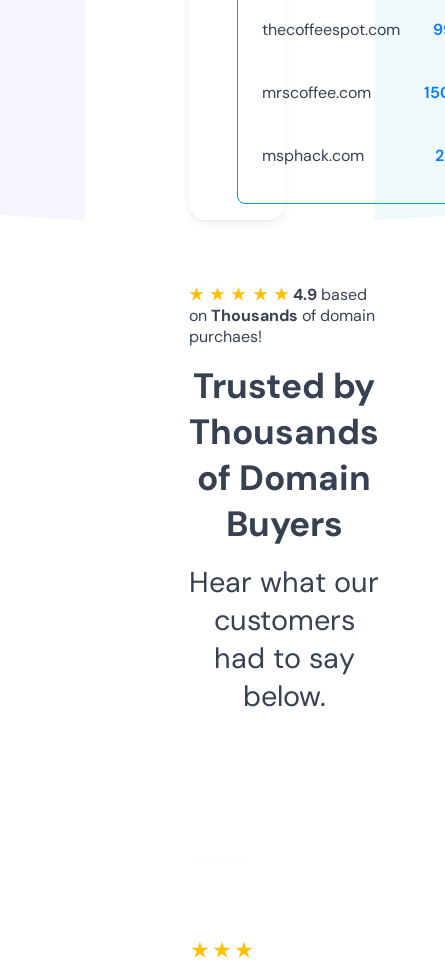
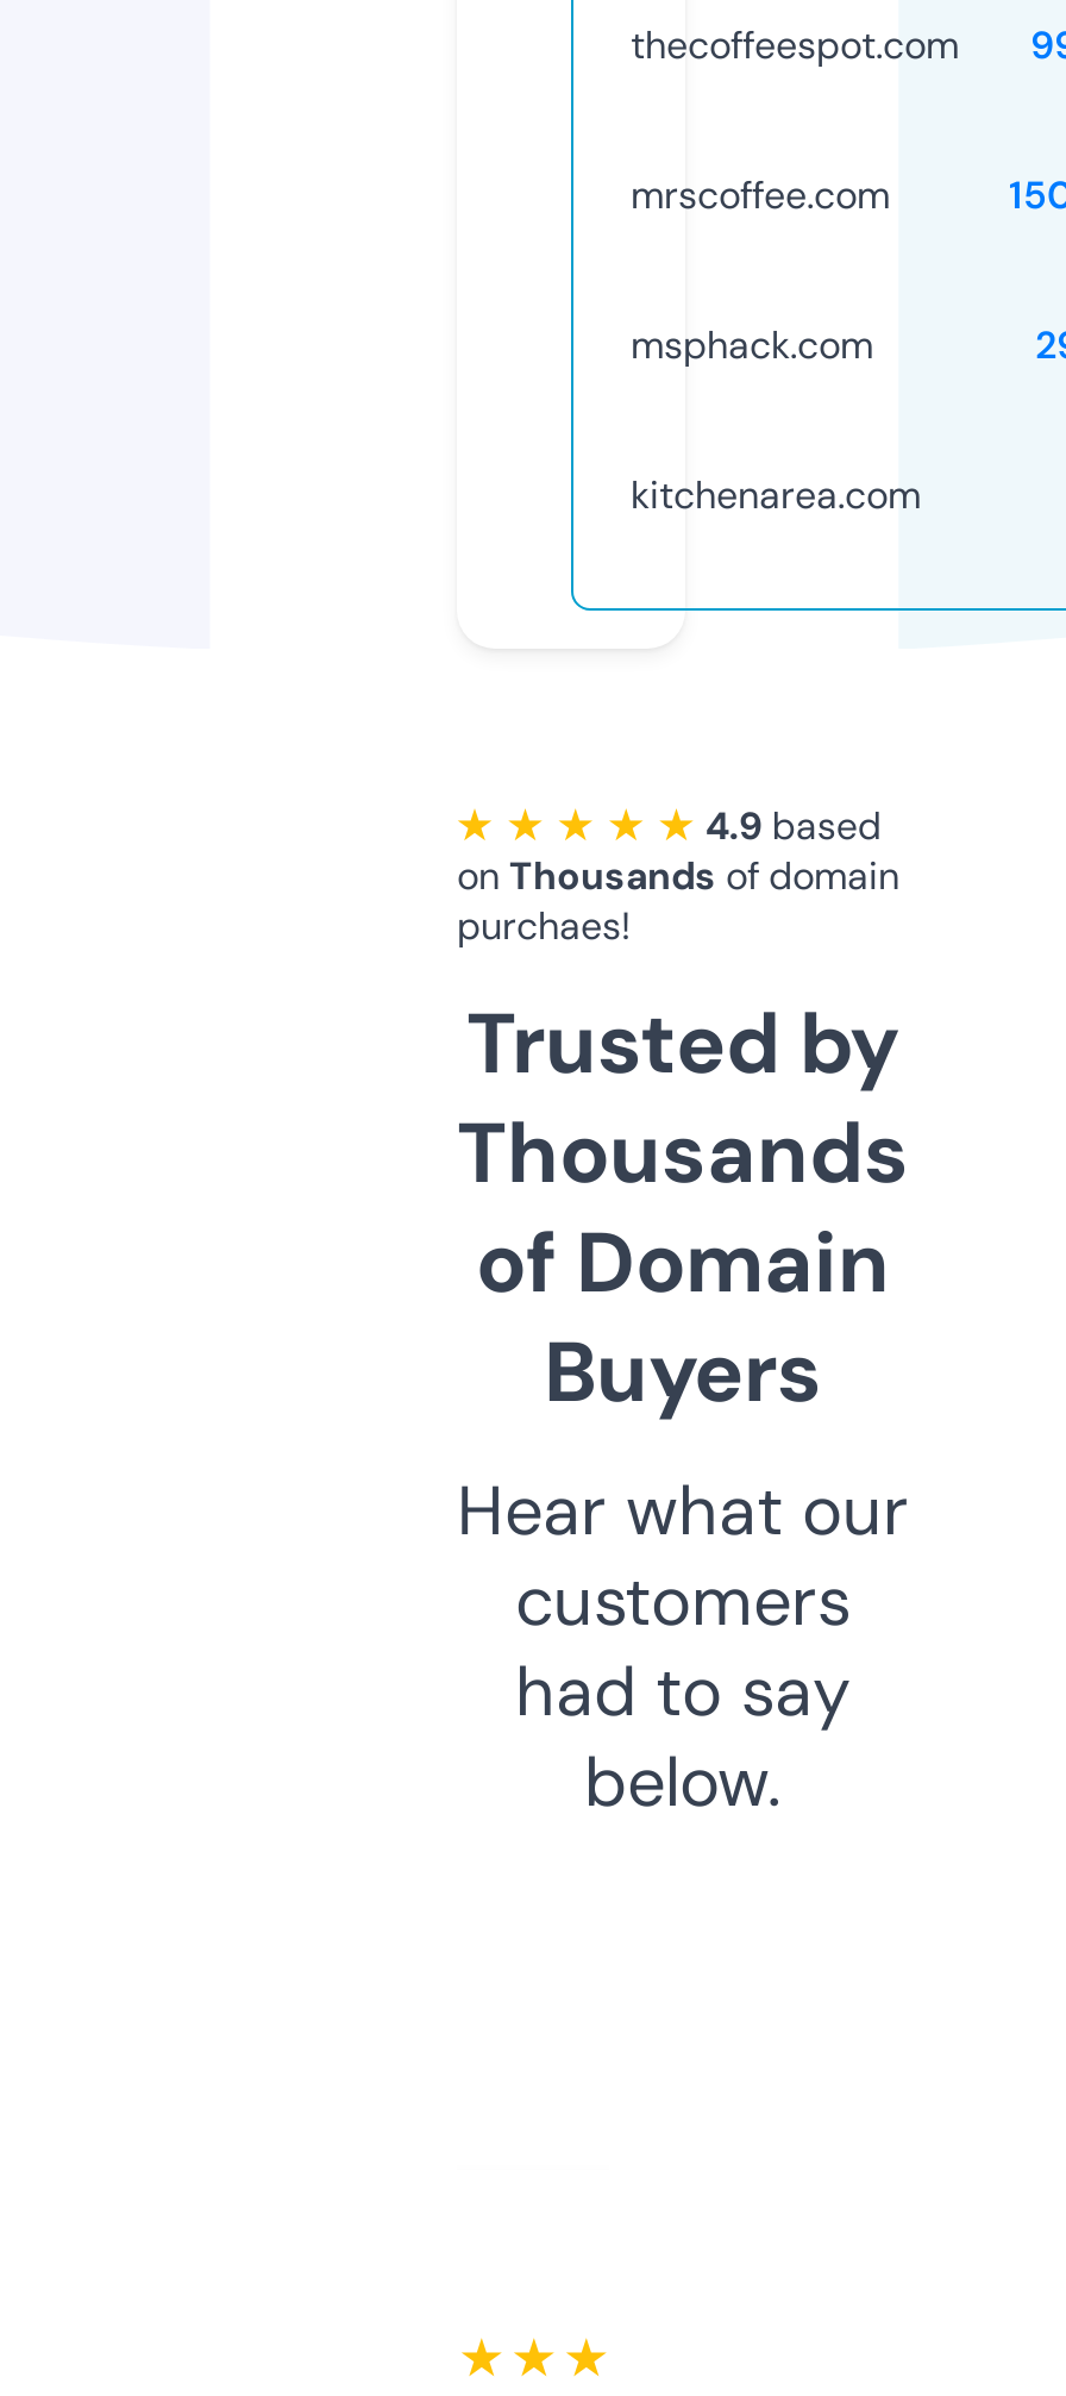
+ kitchenarea.com
